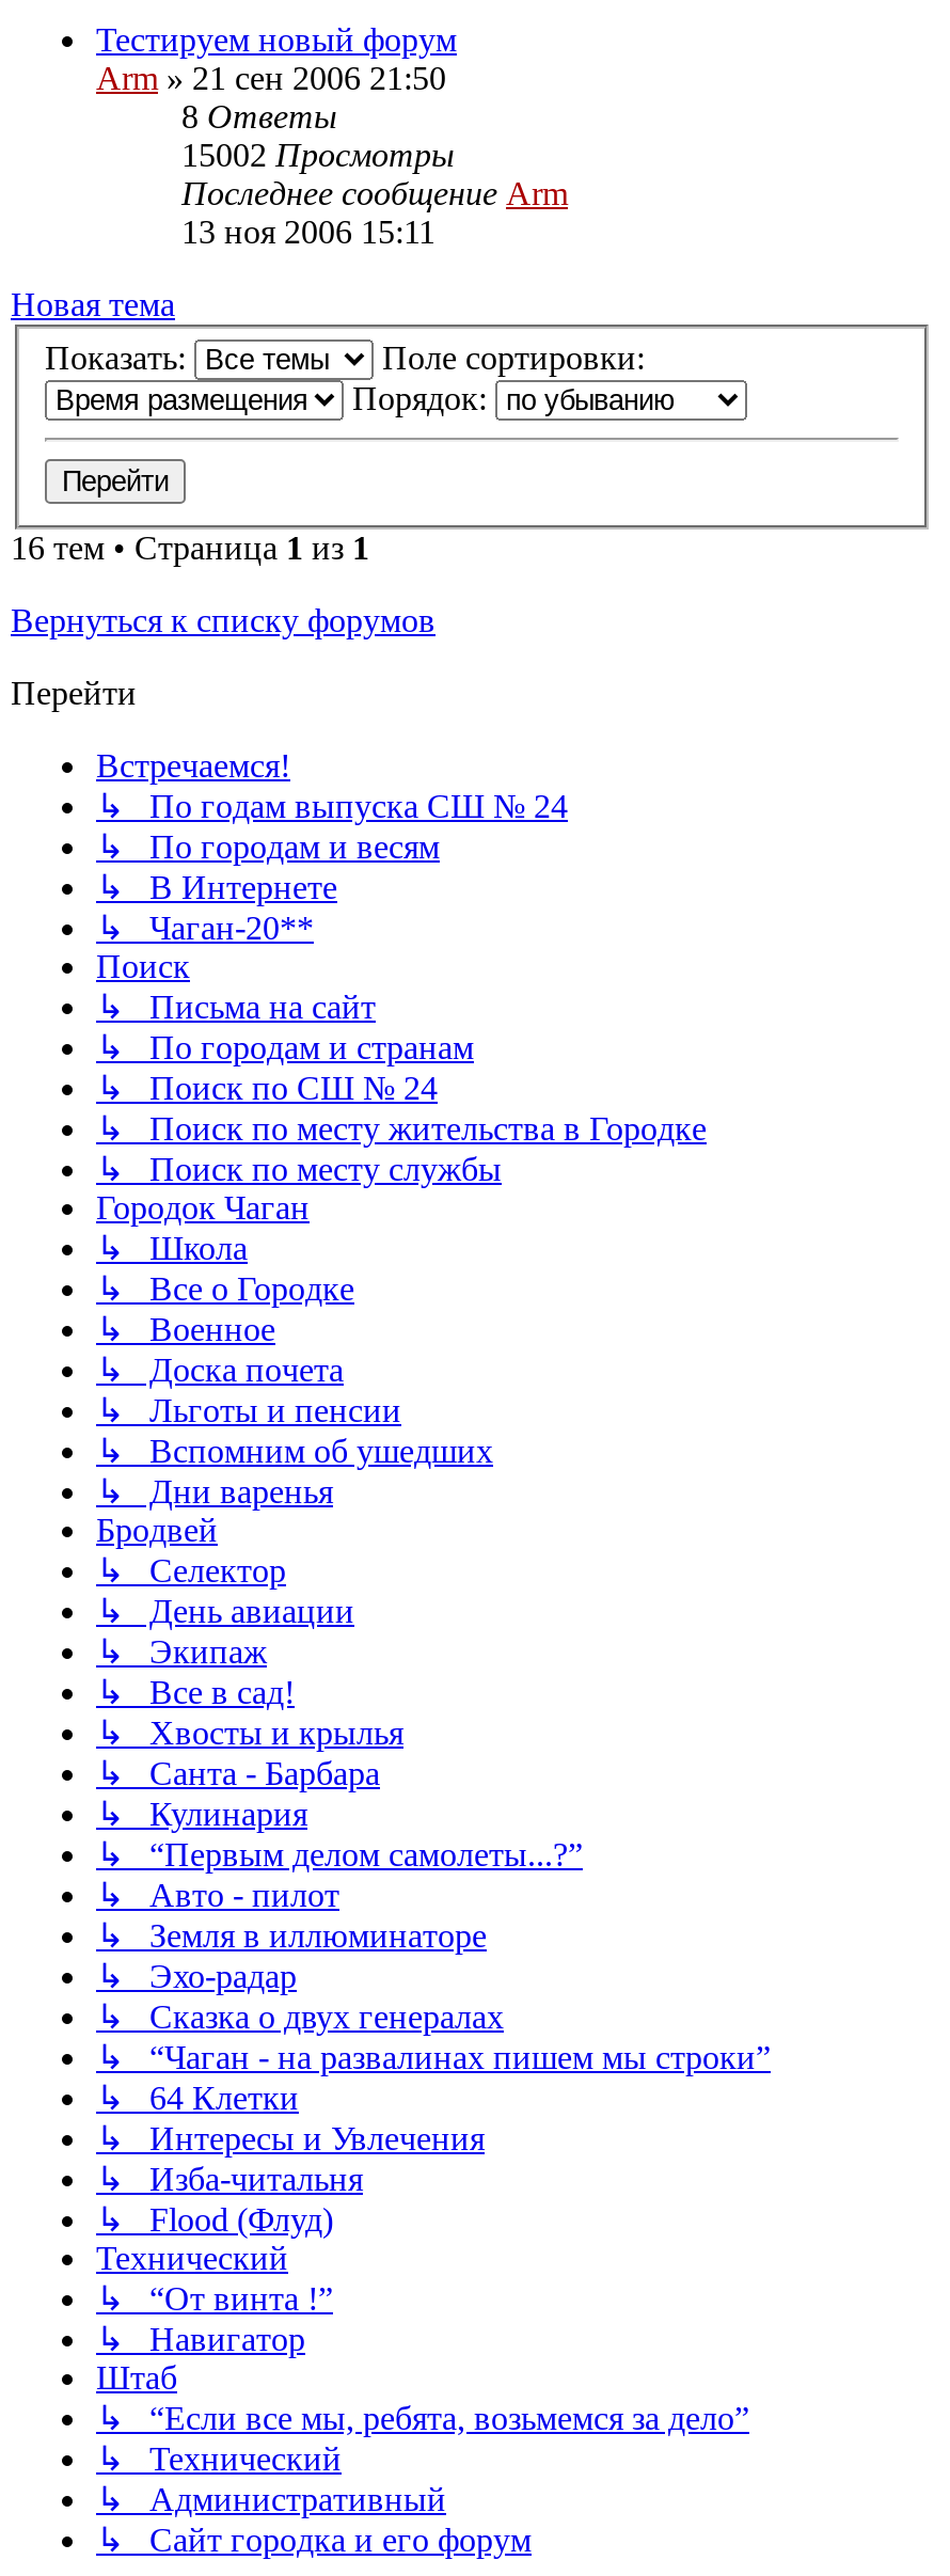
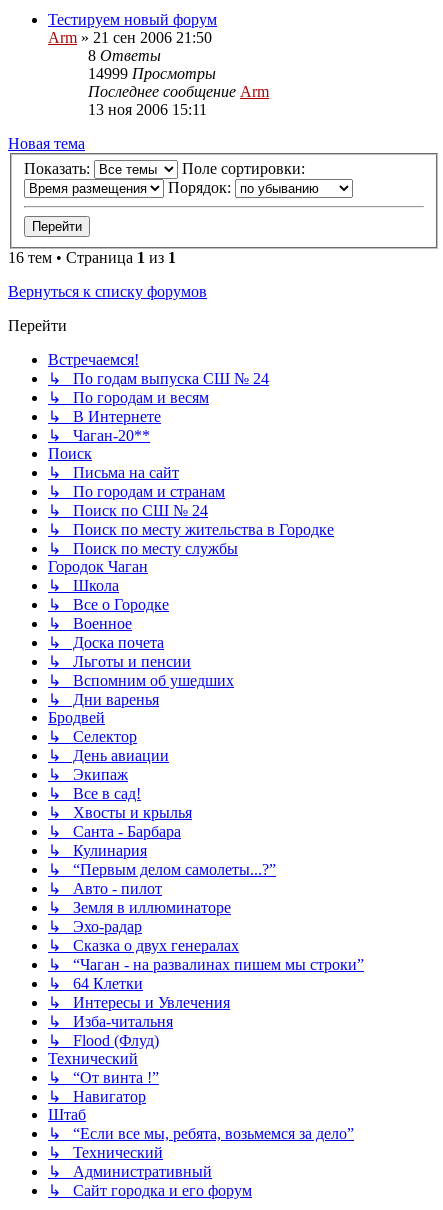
- 15002 Просмотры
+ 14999 Просмотры
